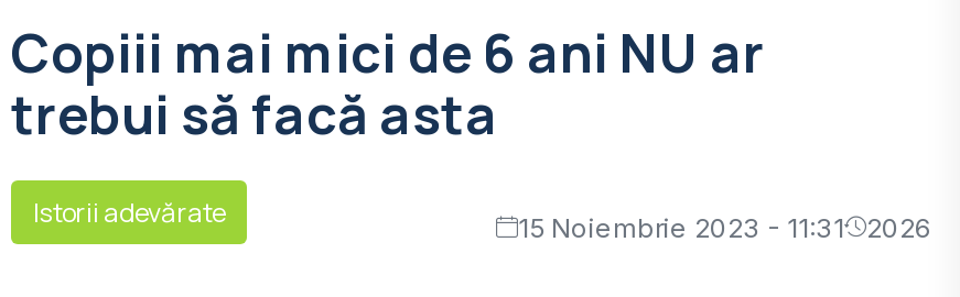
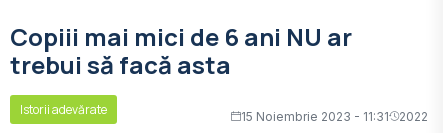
- 15 Noiembrie 2023 - 11:31 2026
+ 15 Noiembrie 2023 - 11:31 2022
